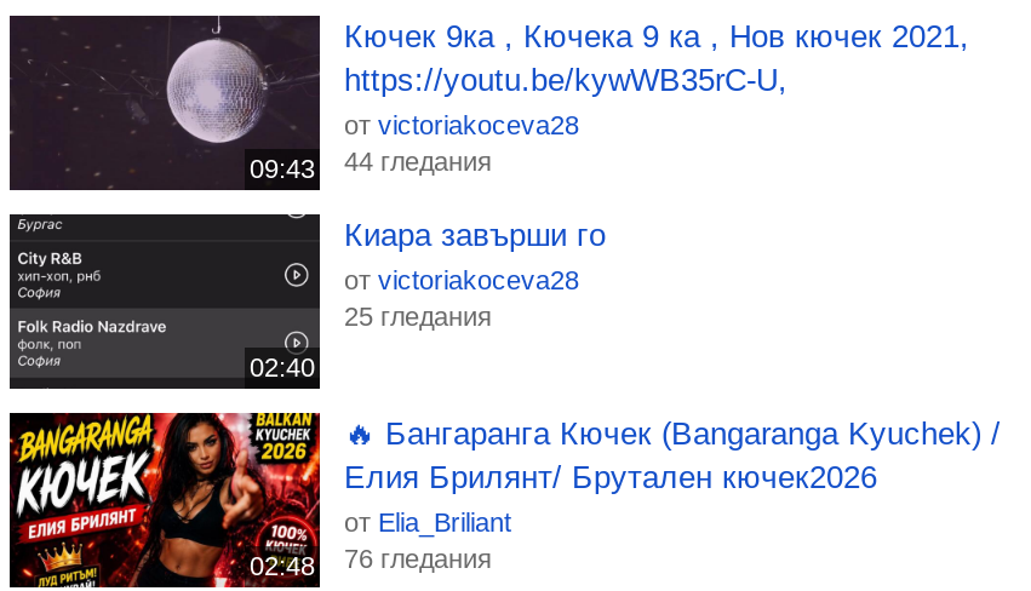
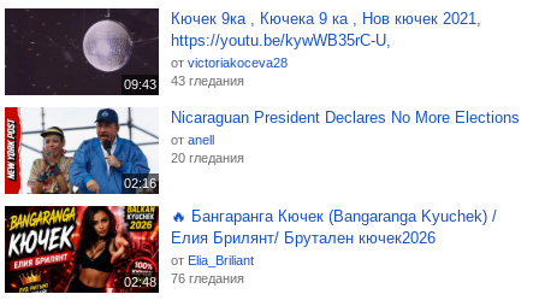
- 09:43 44 гледания
+ 09:43 43 гледания

- [image]
- 02:40
+ [image]
+ 02:16

- Киара завърши го
- от victoriakoceva28
- 25 гледания
+ Nicaraguan President Declares No More Elections
+ от anell
+ 20 гледания
